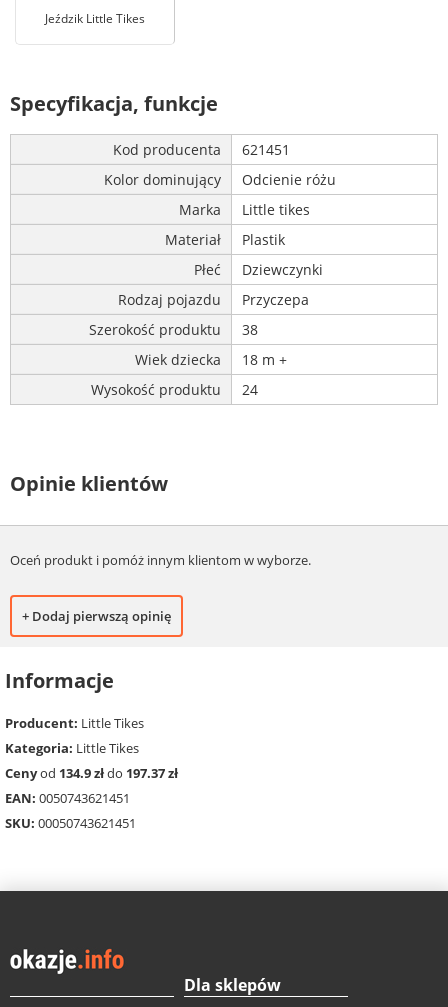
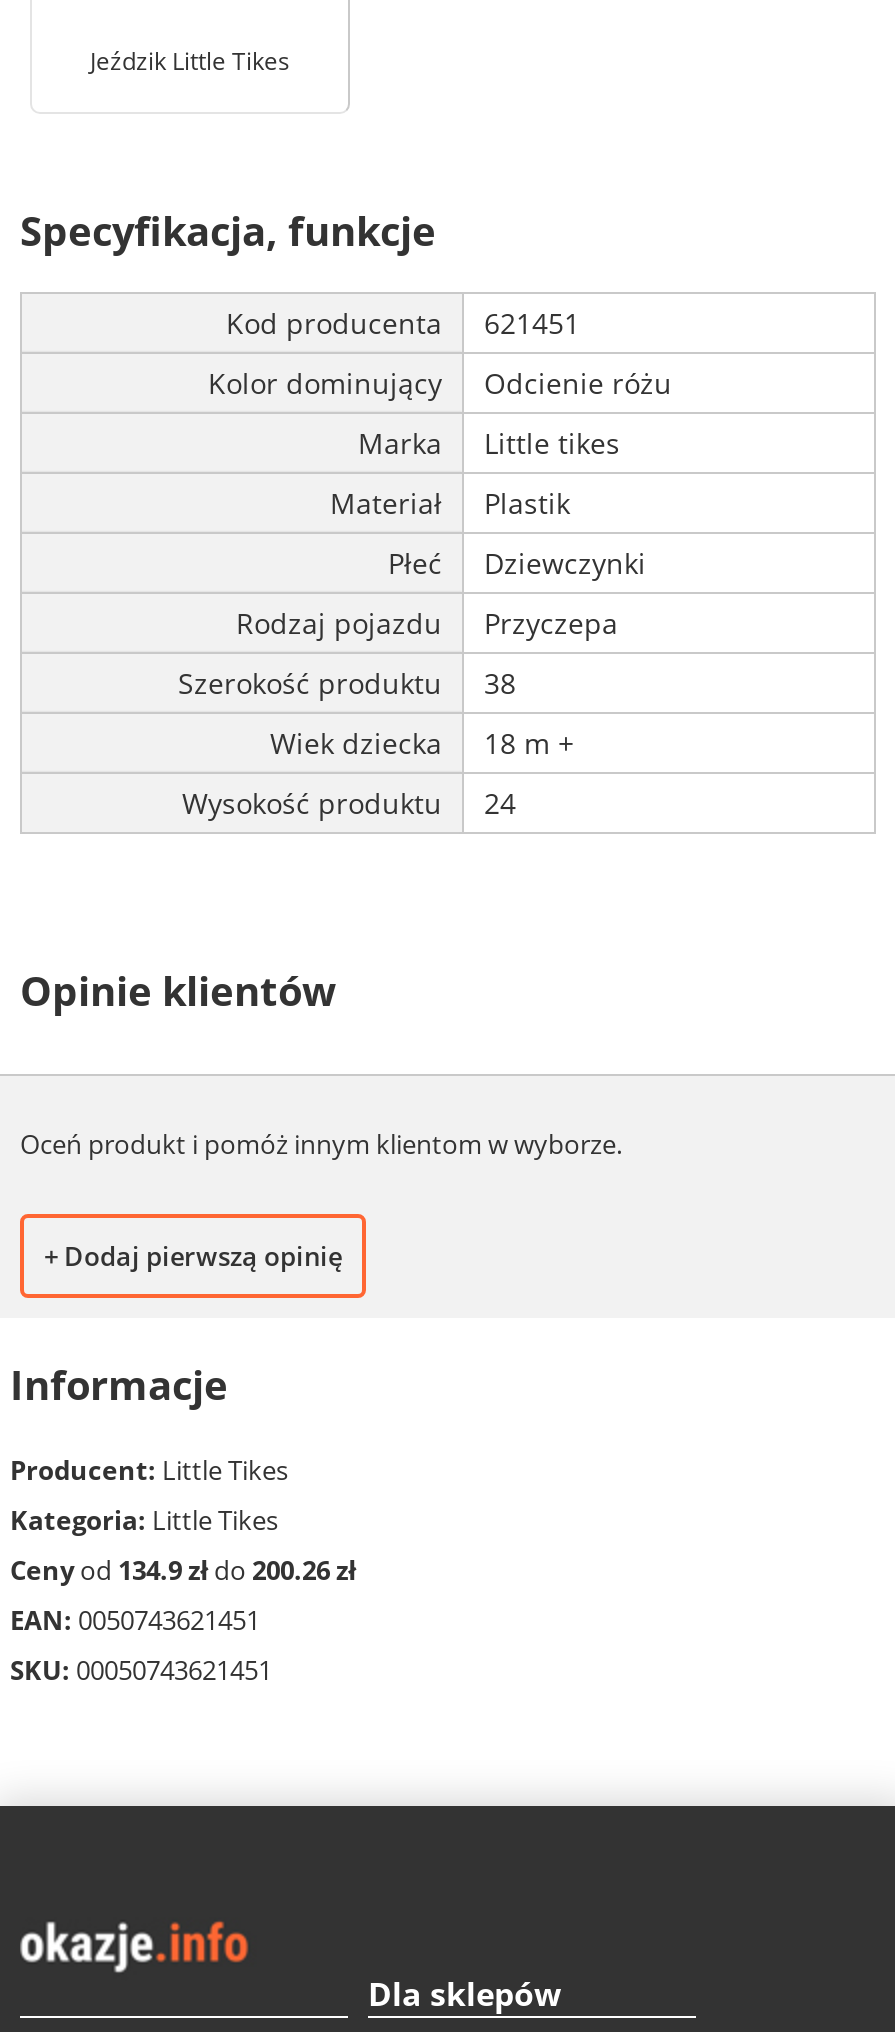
- Cenyod 134.9 zł do 197.37 zł
+ Cenyod 134.9 zł do 200.26 zł
